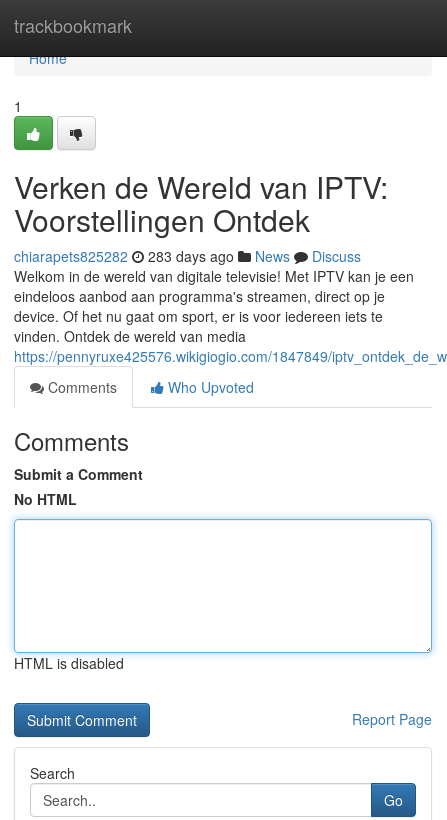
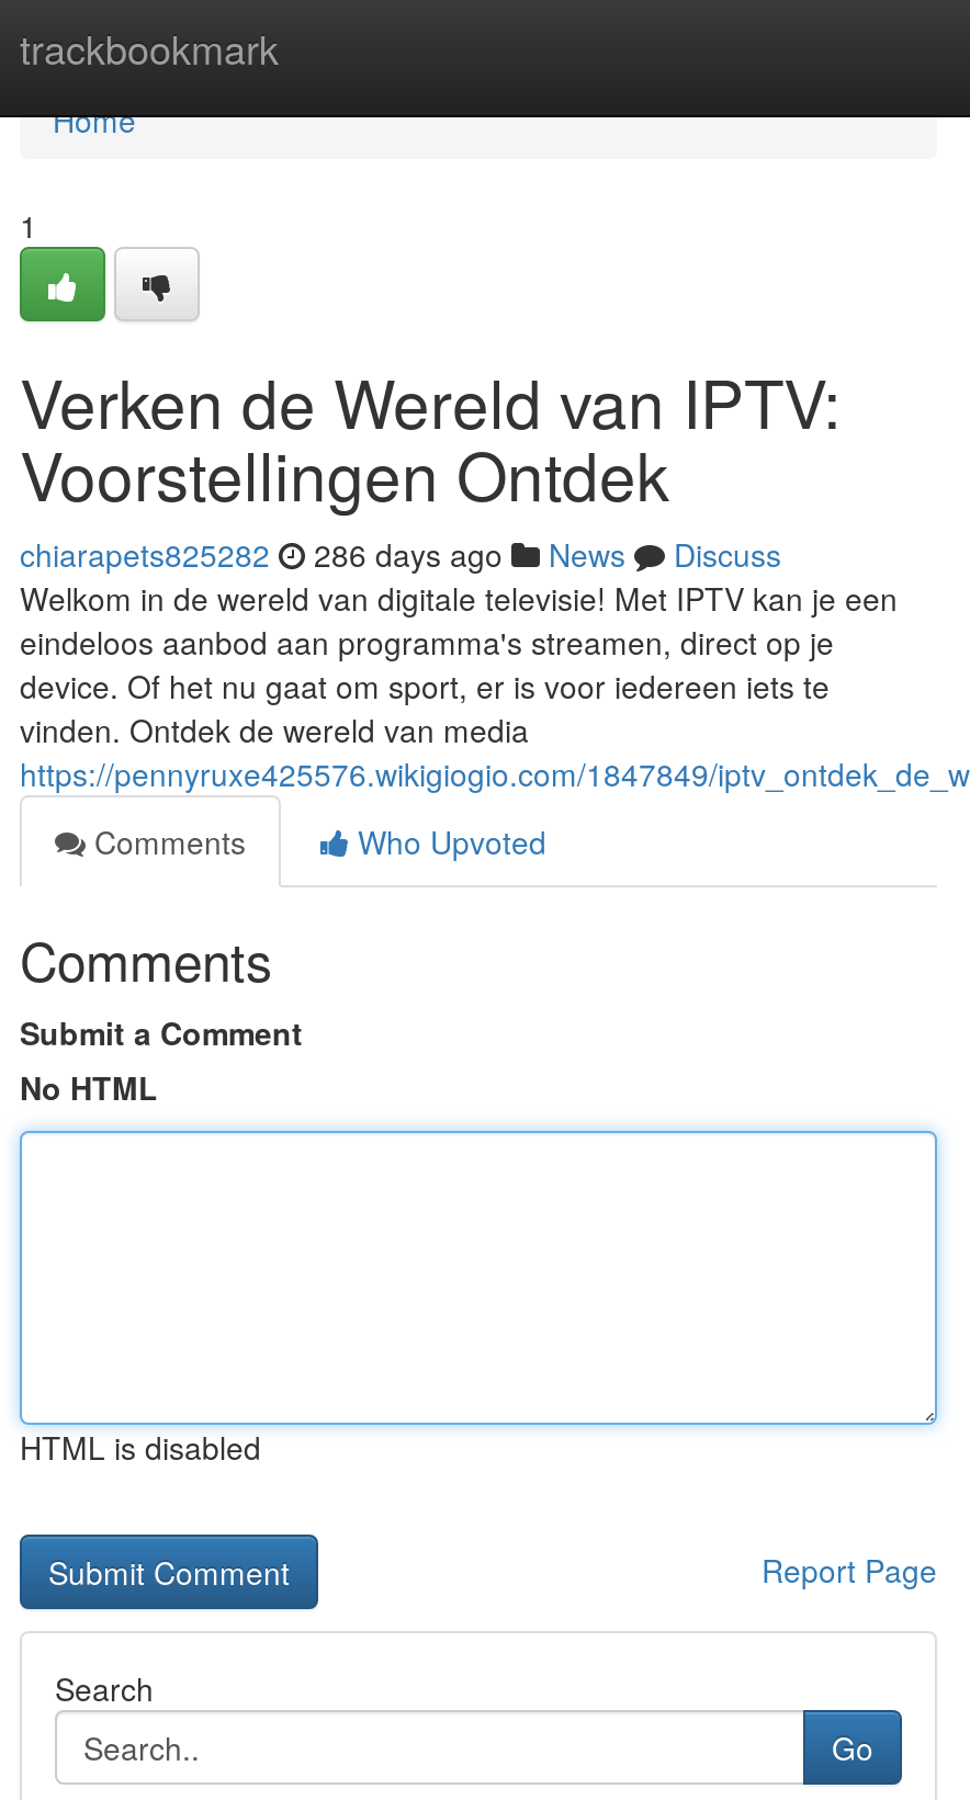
- chiarapets825282 283 days ago News Discuss
+ chiarapets825282 286 days ago News Discuss
